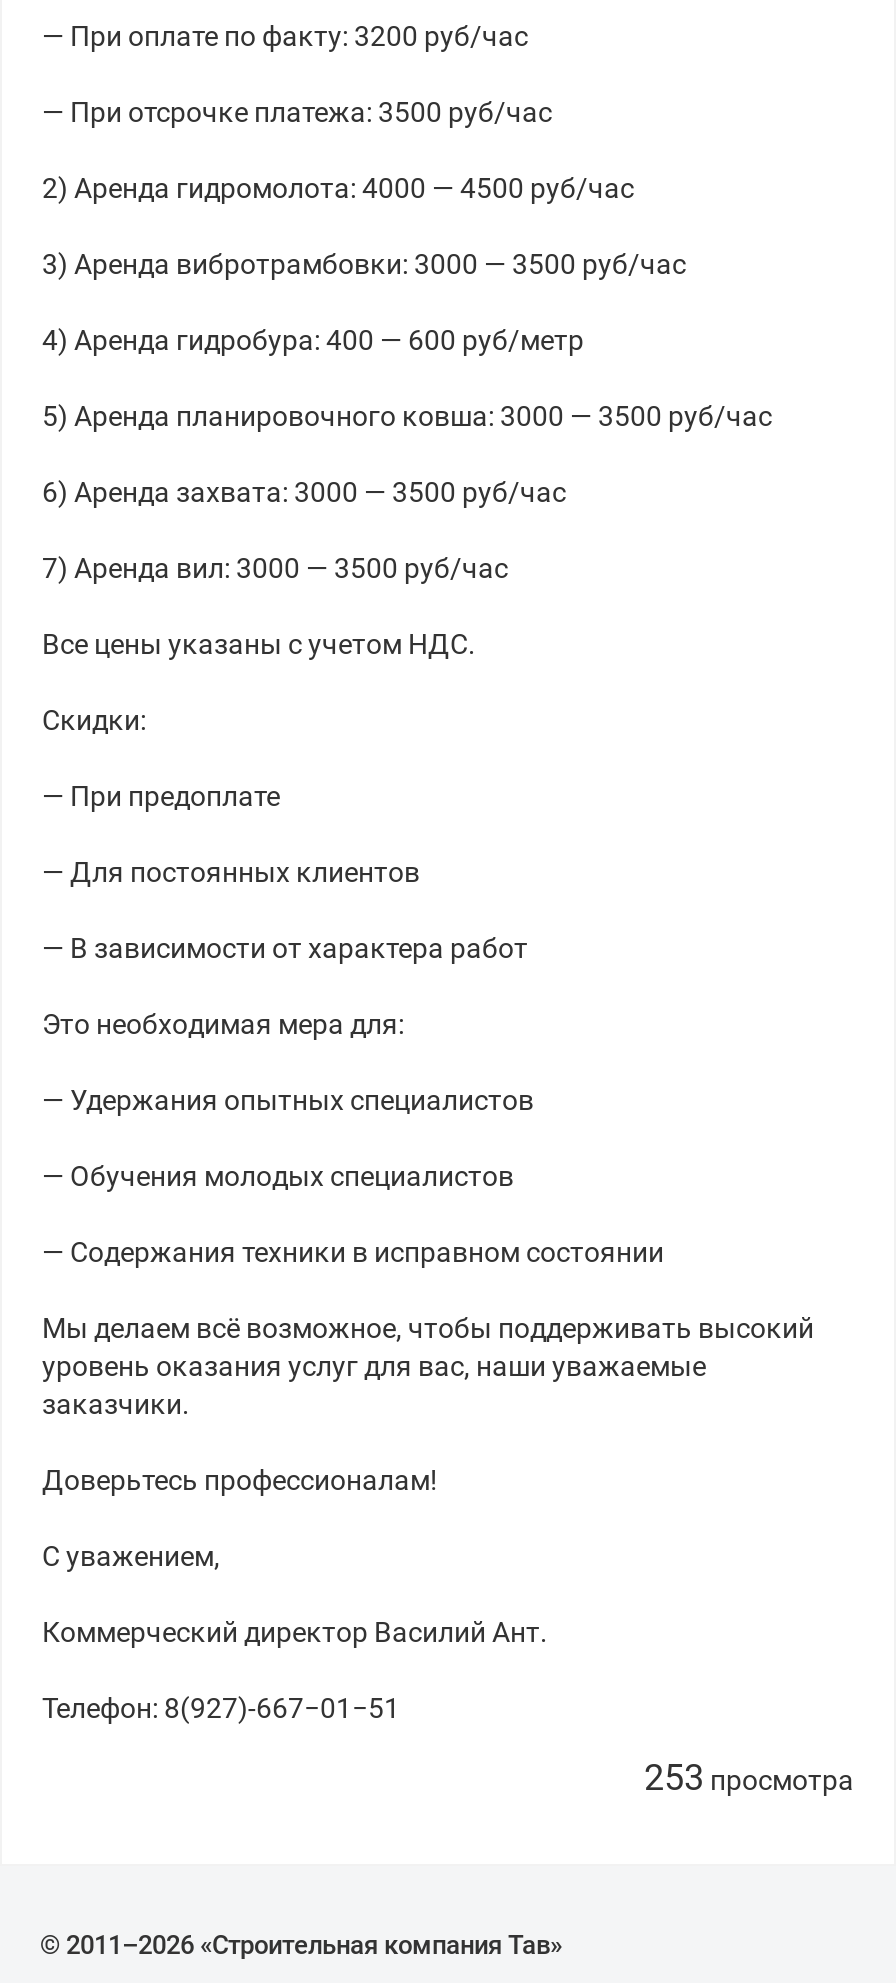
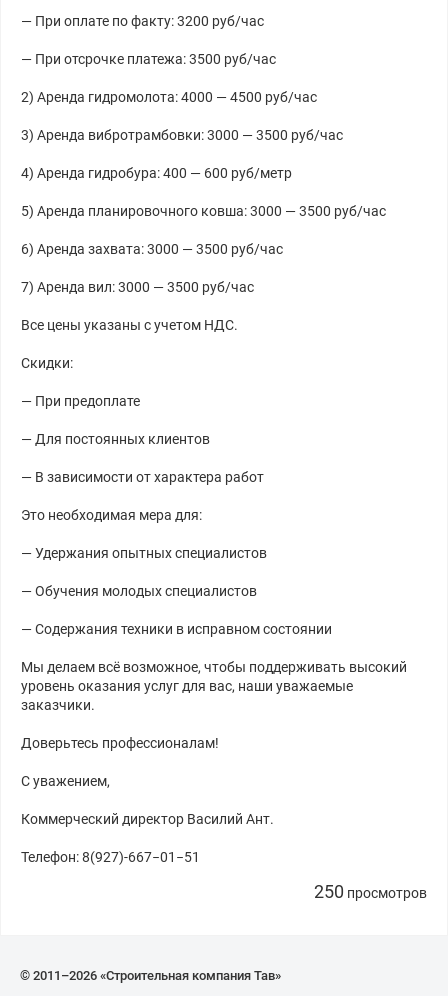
- 253 просмотра
+ 250 просмотров
